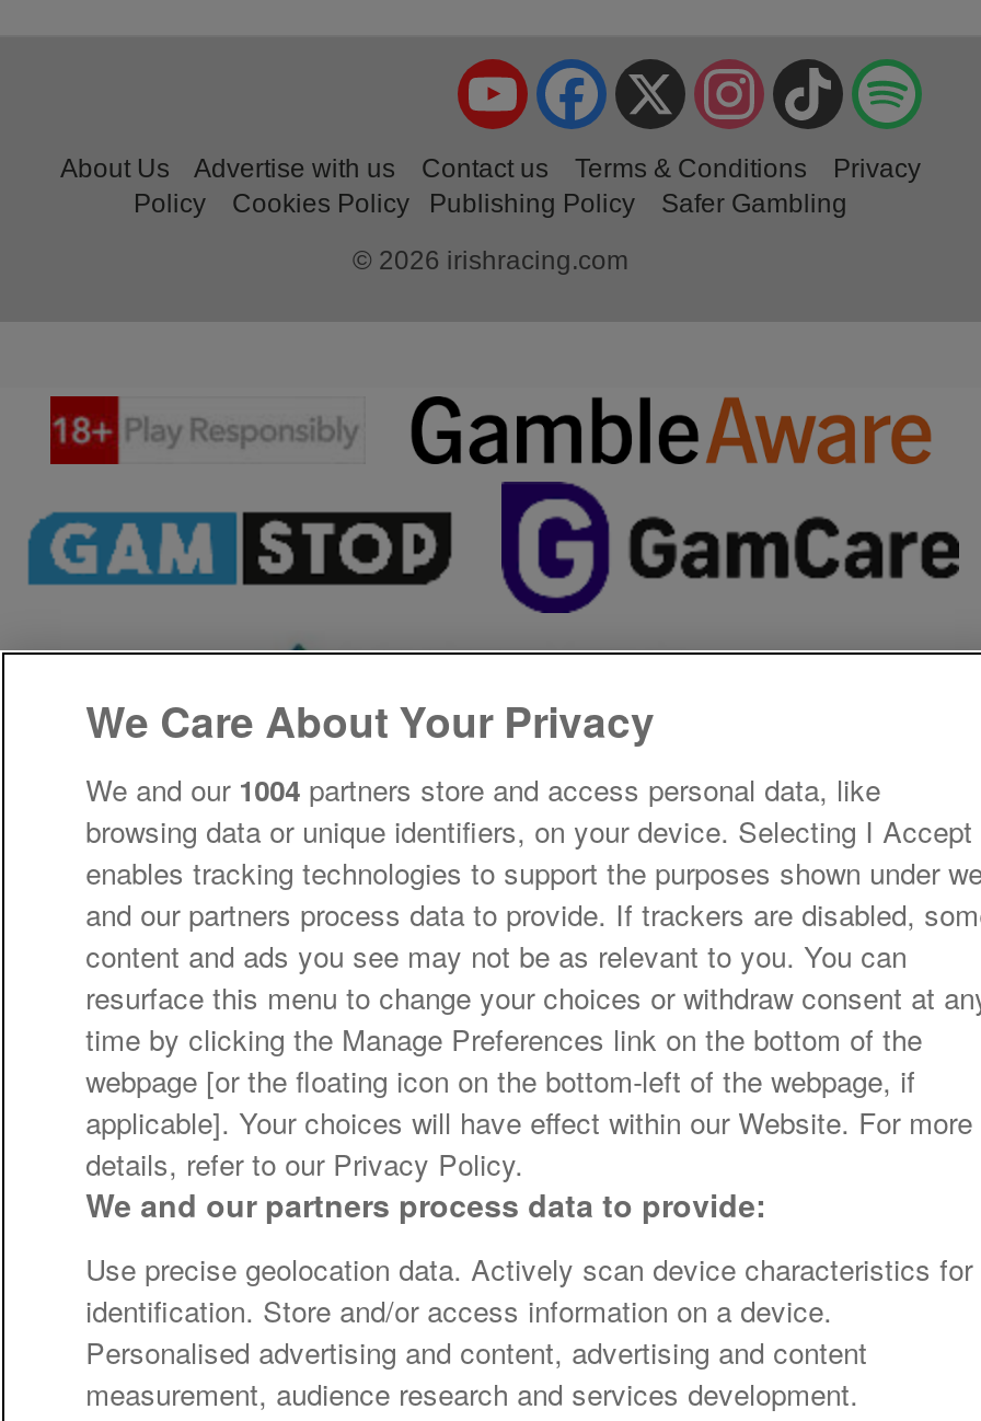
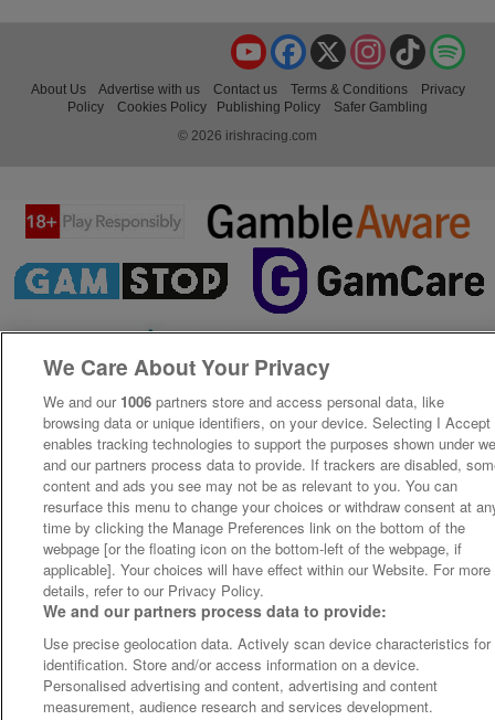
- We and our 1004 partners store and access personal data, like
+ We and our 1006 partners store and access personal data, like
